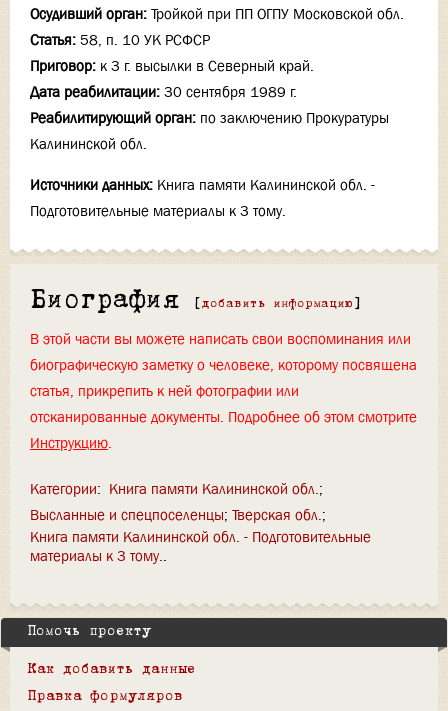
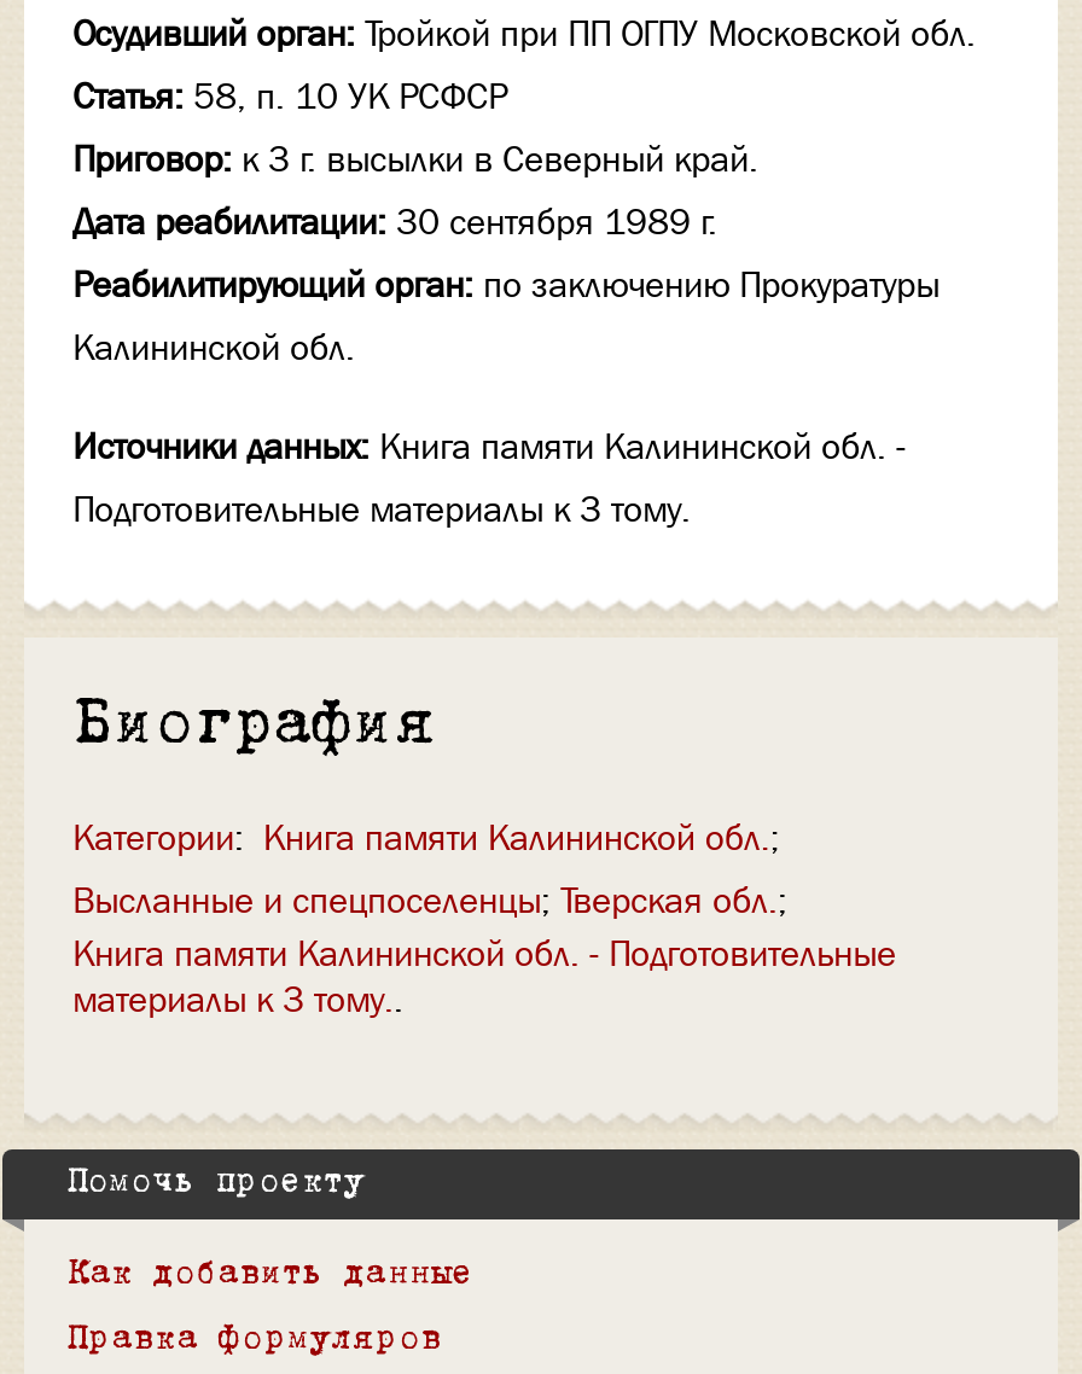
- [добавить информацию]
- В этой части вы можете написать свои воспоминания или
- биографическую заметку о человеке, которому посвящена
- статья, прикрепить к ней фотографии или
- отсканированные документы. Подробнее об этом смотрите
- Инструкцию.
